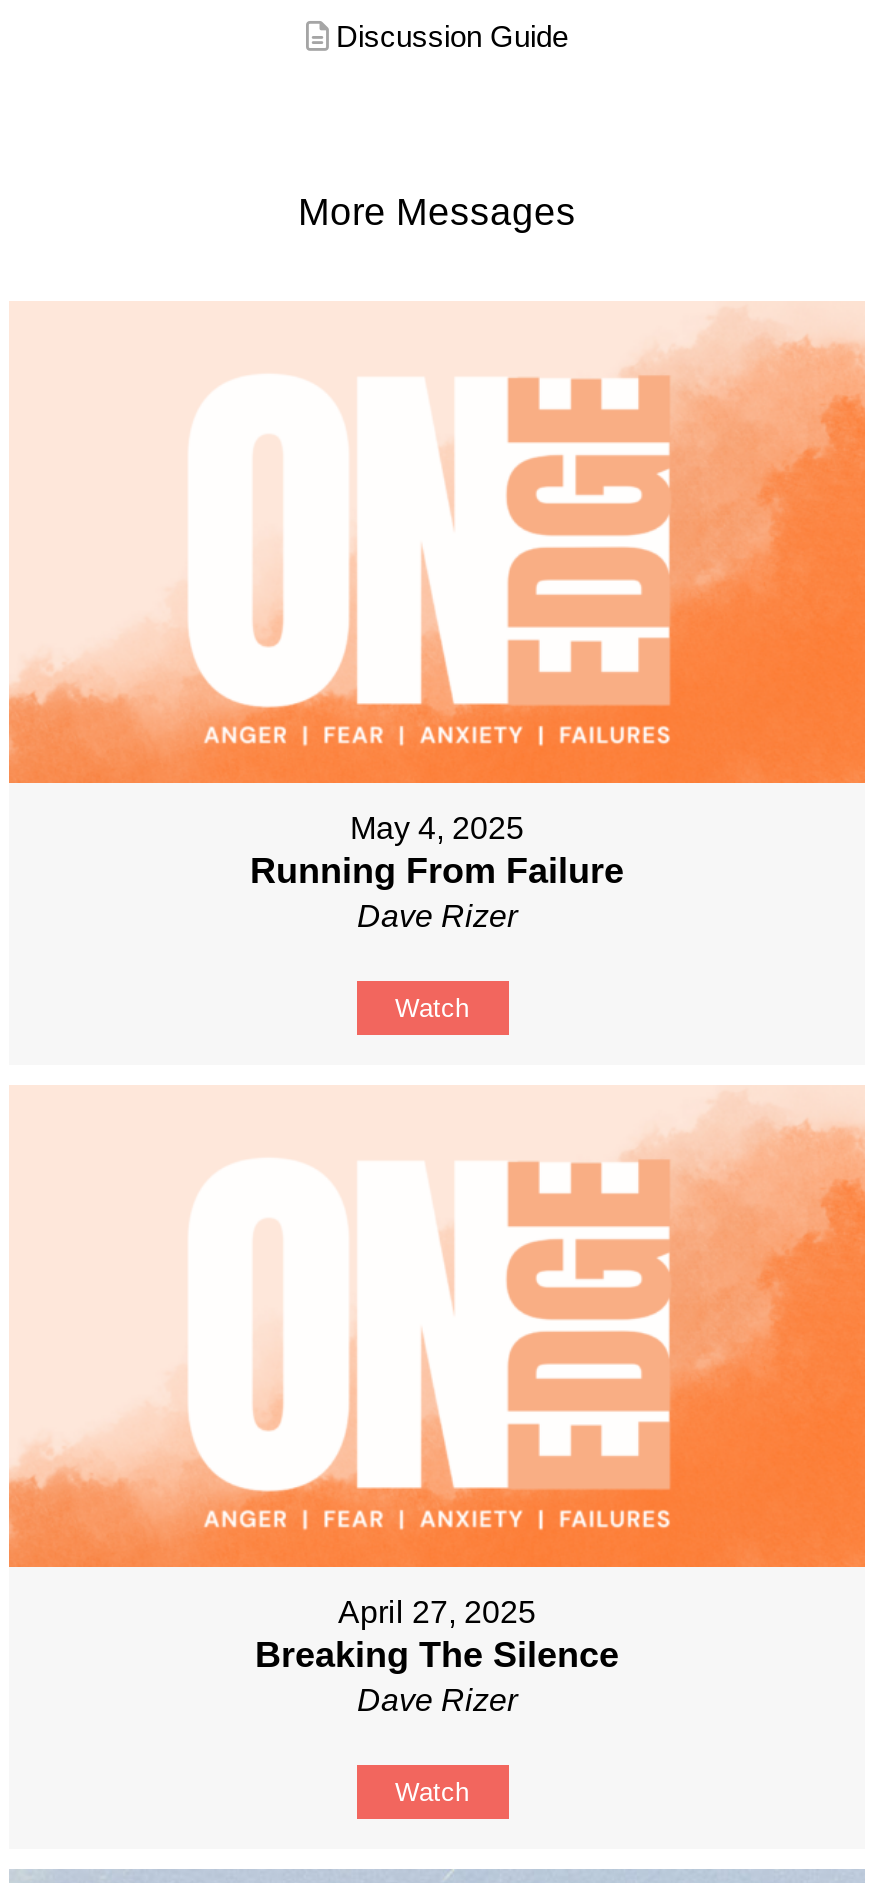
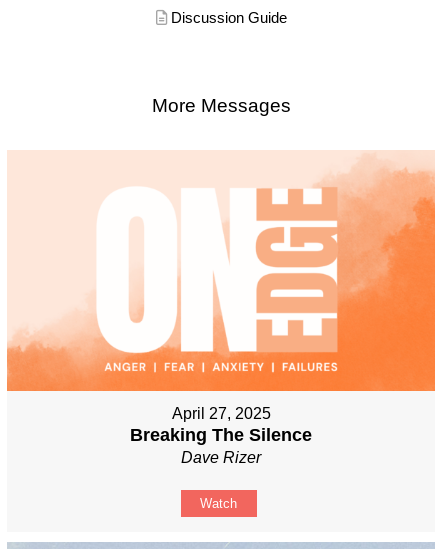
- May 4, 2025
- Running From Failure
- Dave Rizer
- Watch
